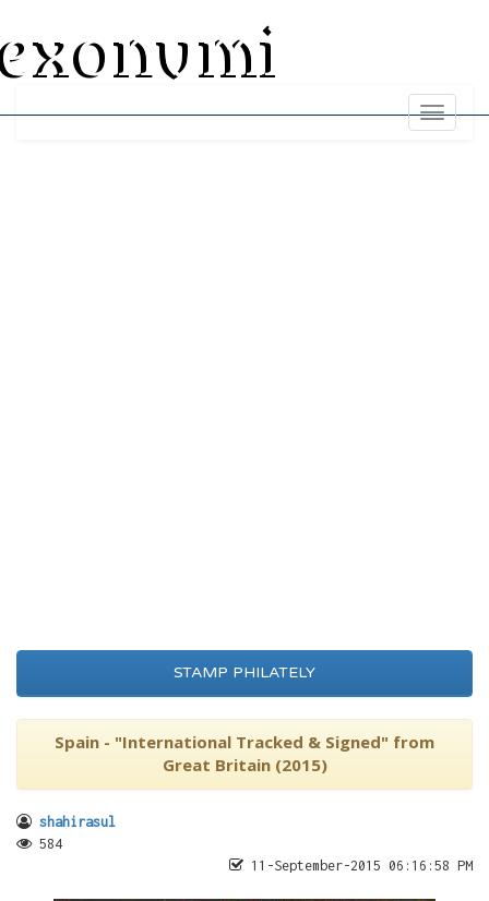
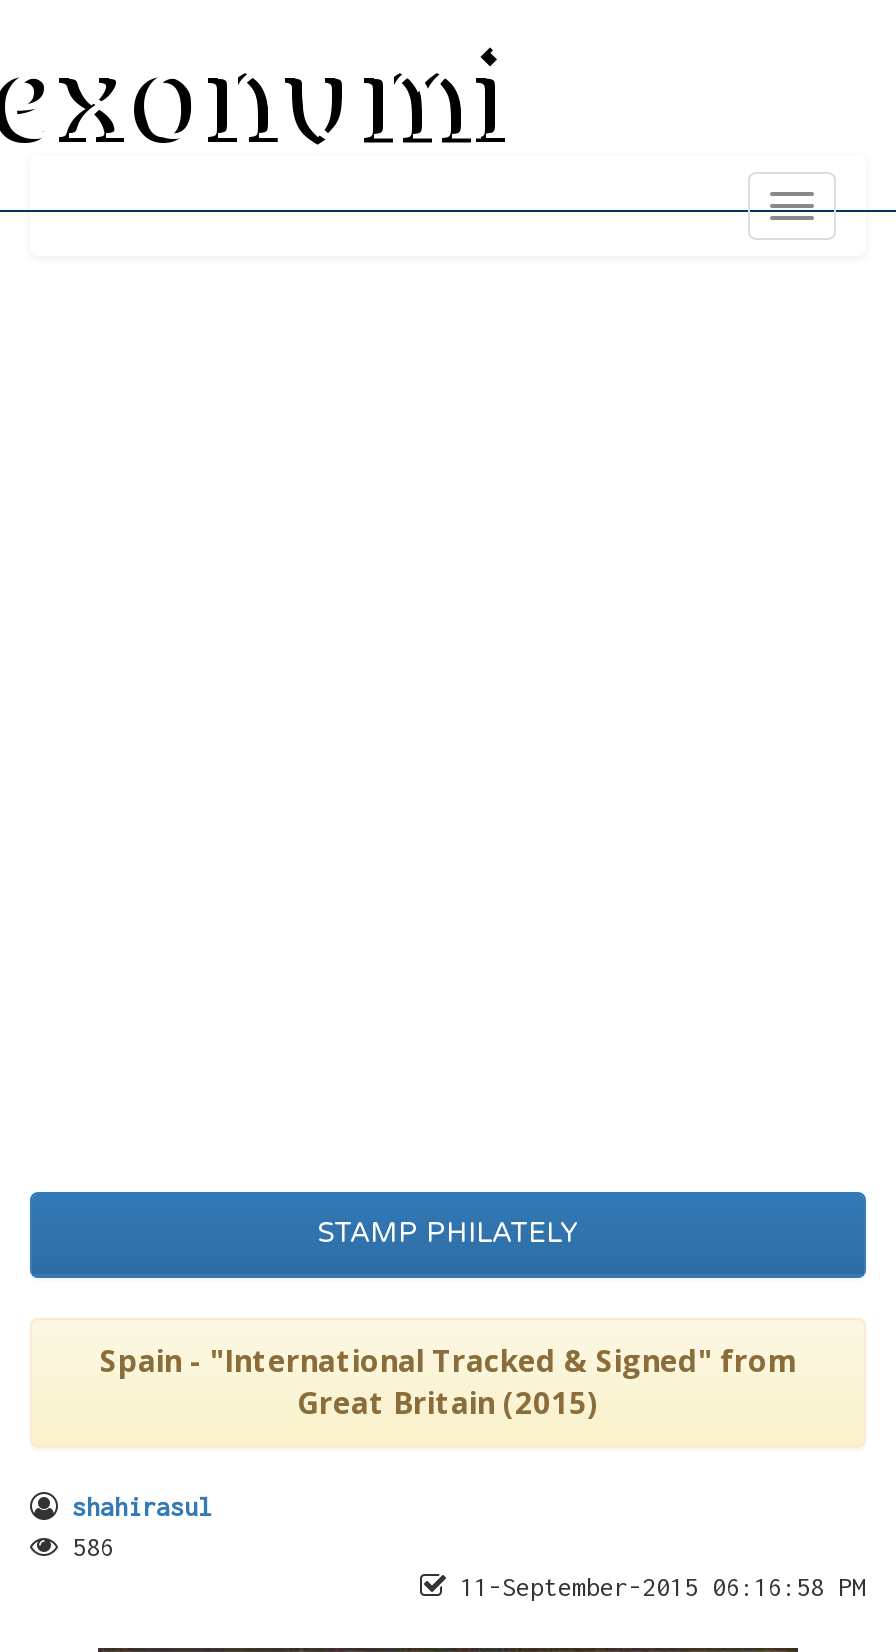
- 584
+ 586
